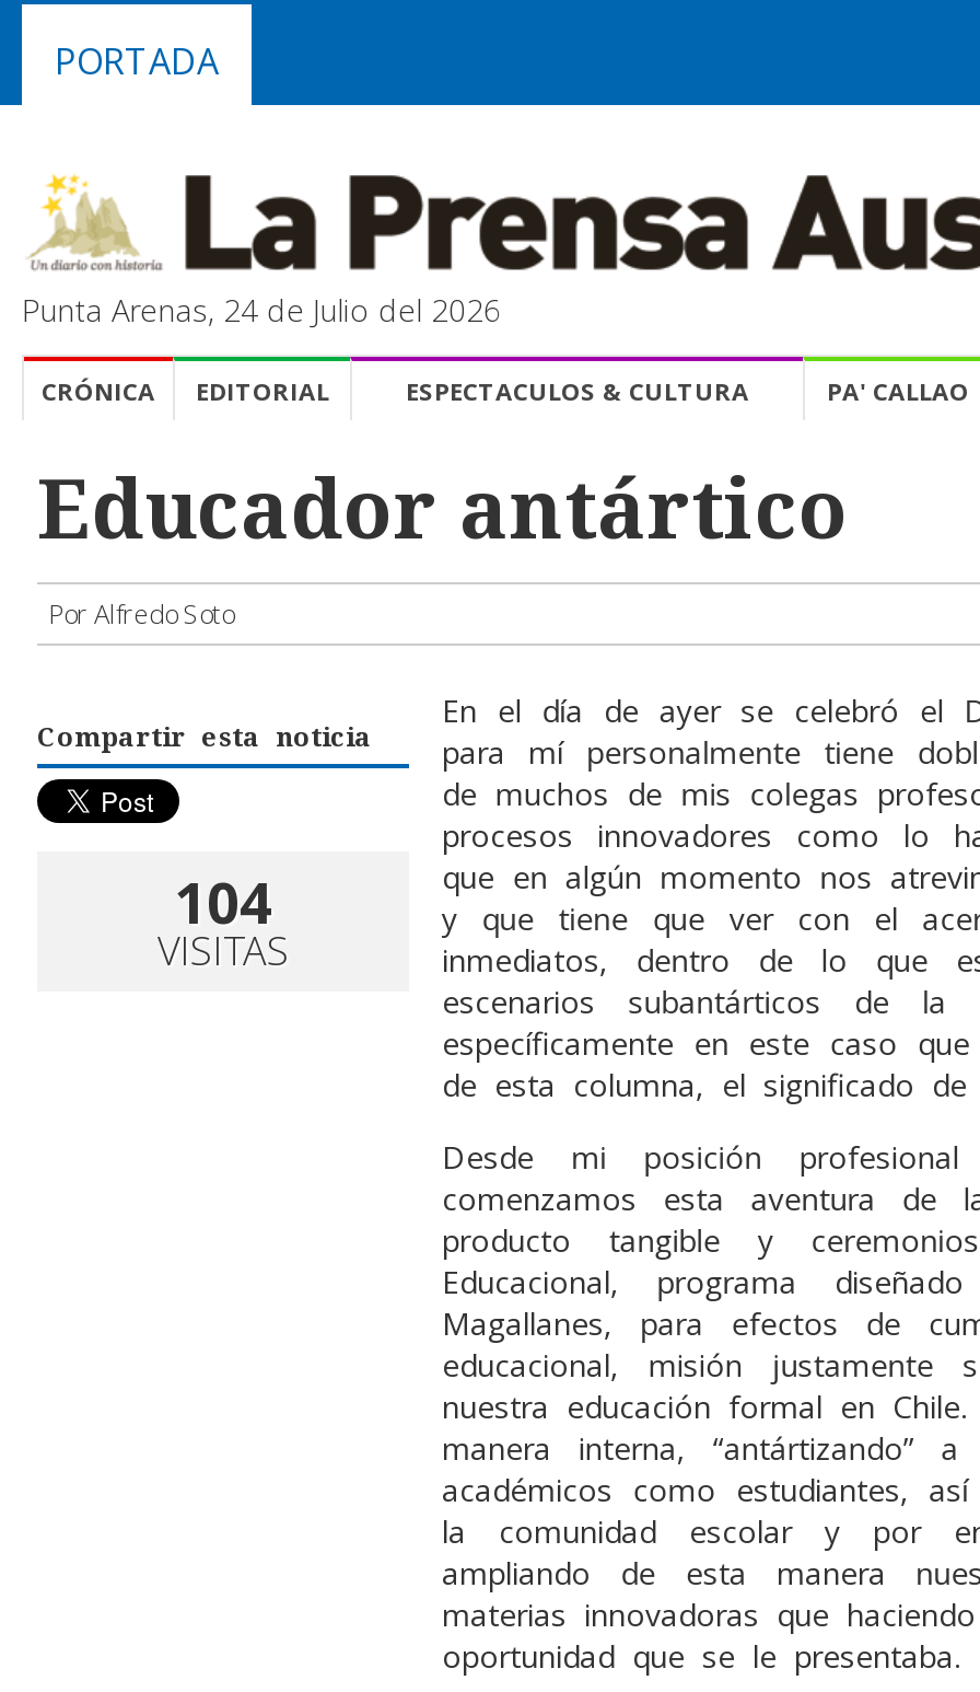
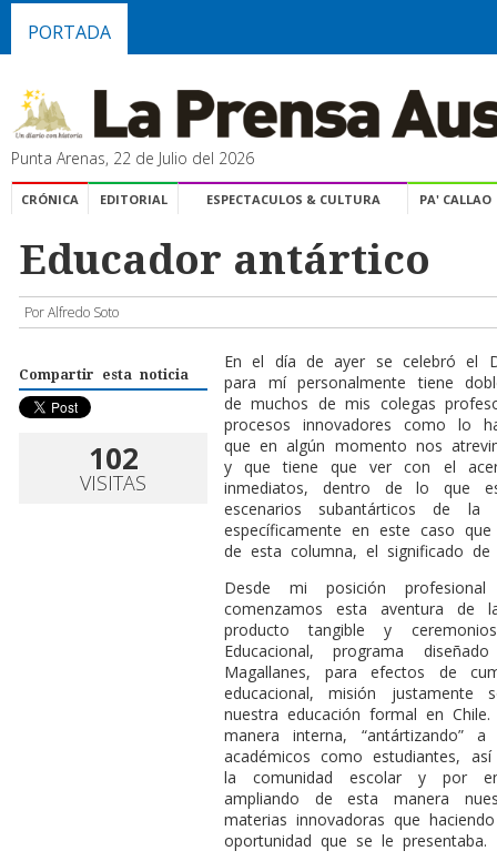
- Punta Arenas, 24 de Julio del 2026
+ Punta Arenas, 22 de Julio del 2026

- 104
+ 102
